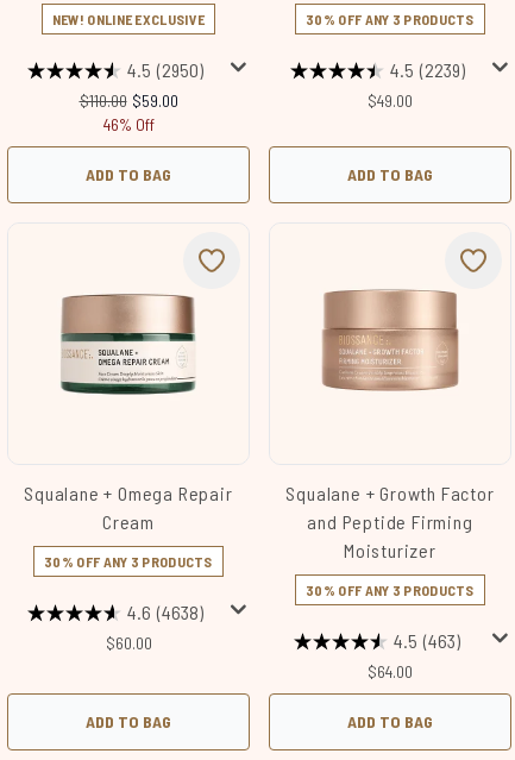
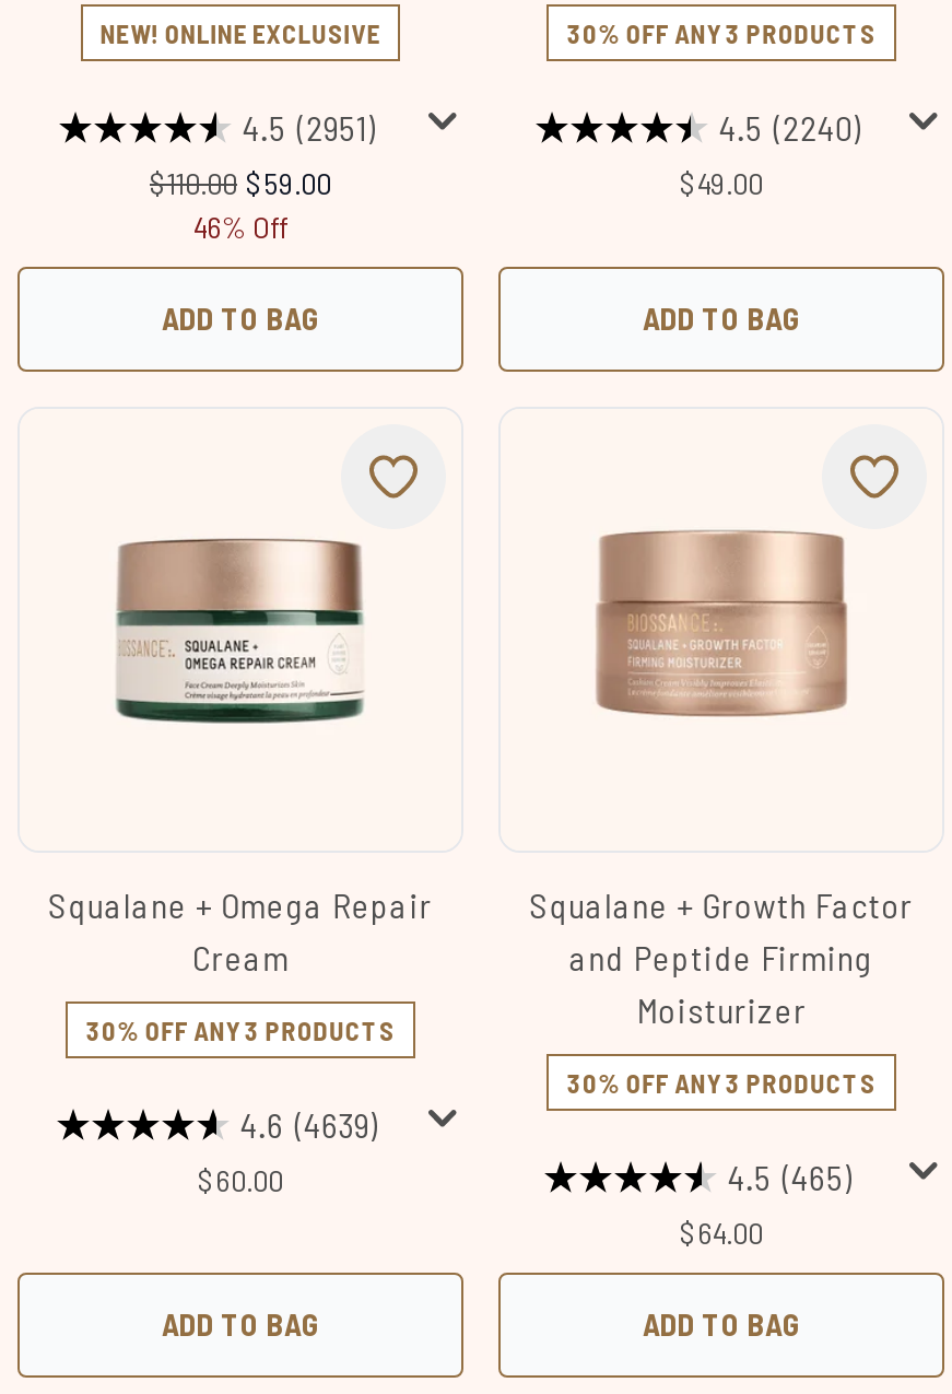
- 4.5 (2950)
+ 4.5 (2951)

- 4.5 (2239)
+ 4.5 (2240)

- 4.6 (4638)
+ 4.6 (4639)

- 4.5 (463)
+ 4.5 (465)
